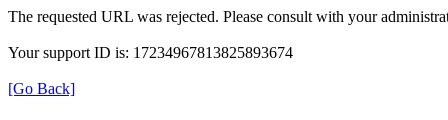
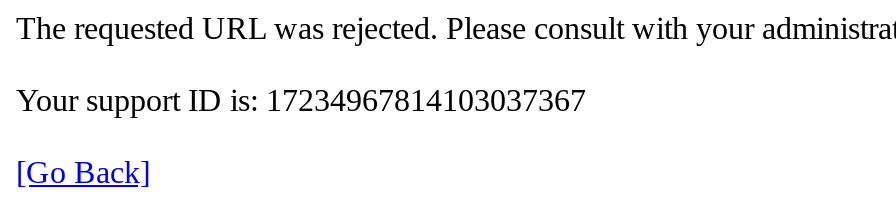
- Your support ID is: 17234967813825893674
+ Your support ID is: 17234967814103037367
